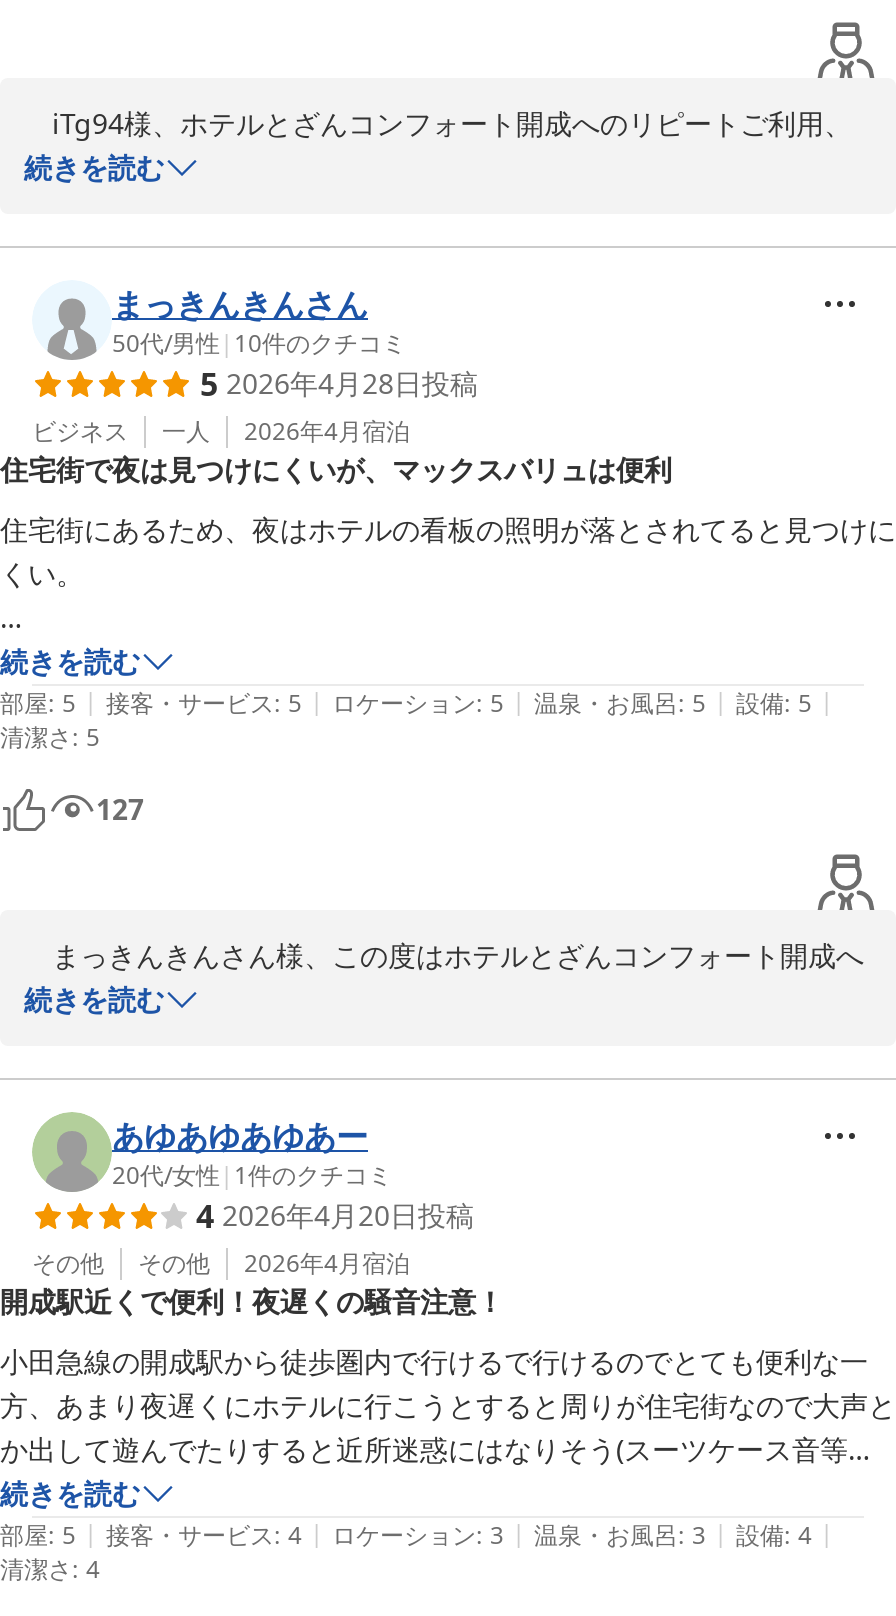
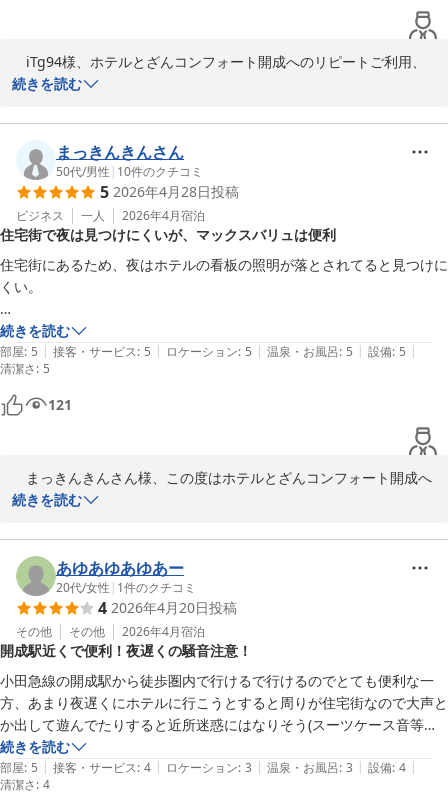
- 127
+ 121
